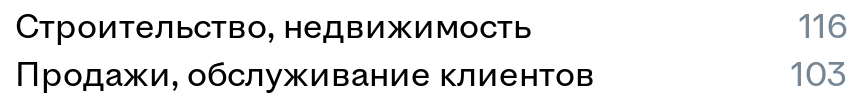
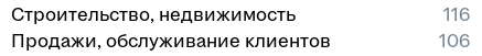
- 103
+ 106
